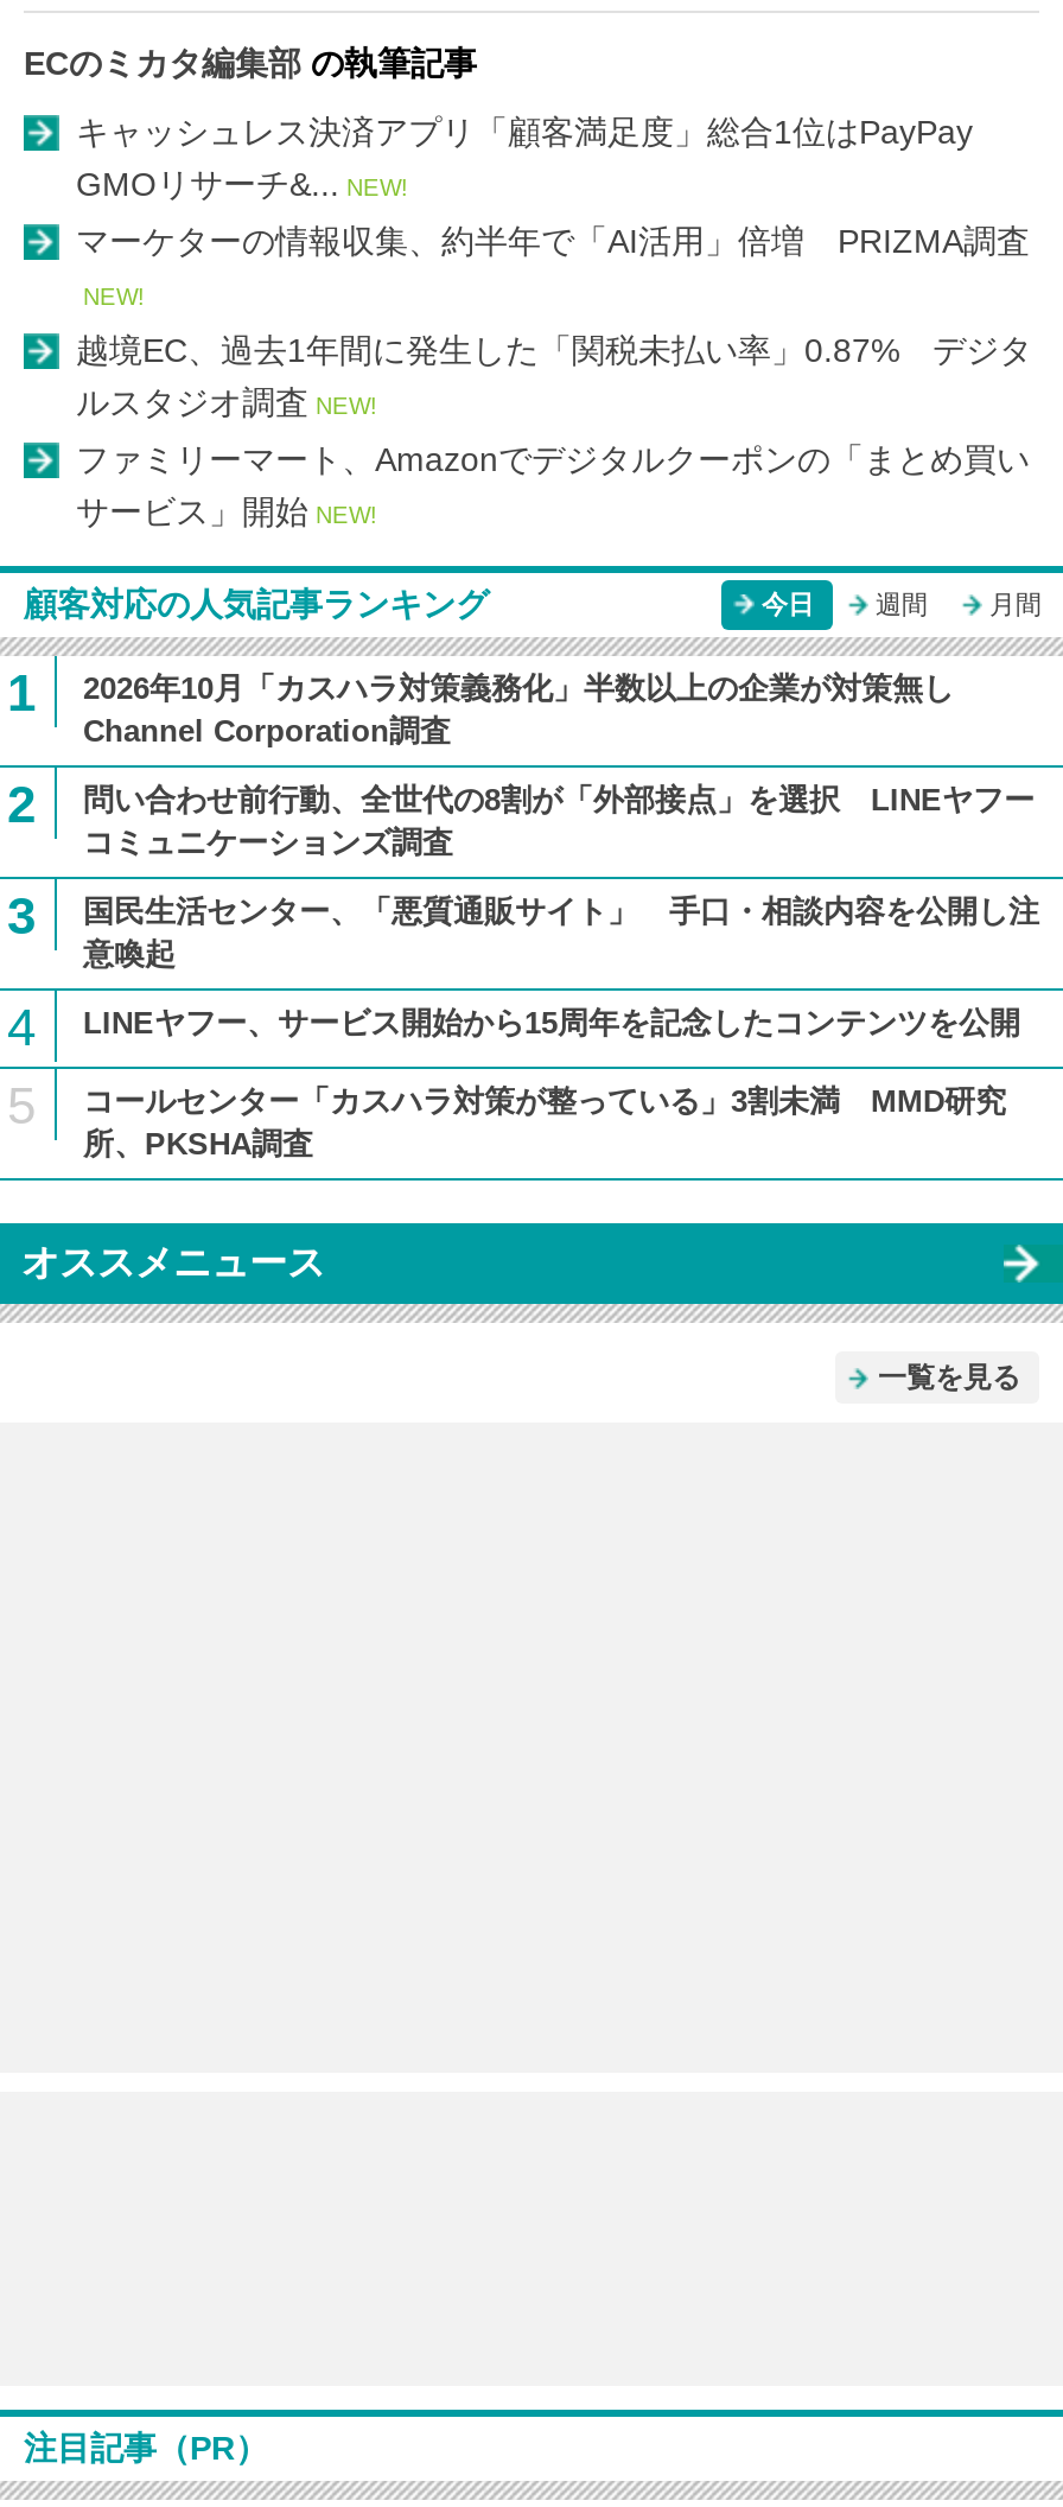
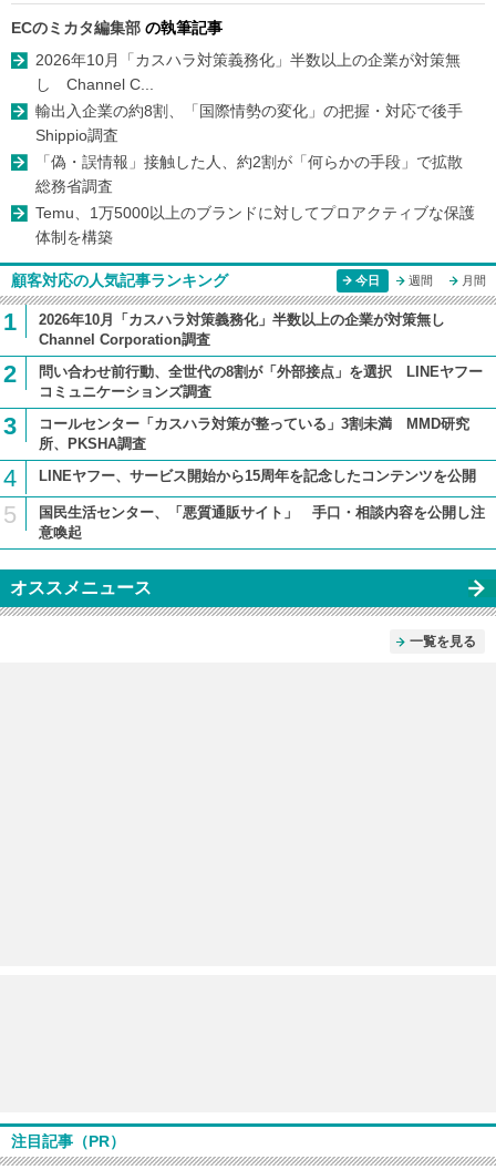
- キャッシュレス決済アプリ「顧客満足度」総合1位はPayPay
- GMOリサーチ&... NEW!
- マーケターの情報収集、約半年で「AI活用」倍増 PRIZMA調査
- NEW!
- 越境EC、過去1年間に発生した「関税未払い率」0.87% デジタ
- ルスタジオ調査 NEW!
- ファミリーマート、Amazonでデジタルクーポンの「まとめ買い
- サービス」開始 NEW!
+ 2026年10月「カスハラ対策義務化」半数以上の企業が対策無
+ し Channel C...
+ 輸出入企業の約8割、「国際情勢の変化」の把握・対応で後手
+ Shippio調査
+ 「偽・誤情報」接触した人、約2割が「何らかの手段」で拡散
+ 総務省調査
+ Temu、1万5000以上のブランドに対してプロアクティブな保護
+ 体制を構築

moved down: 国民生活センター、「悪質通販サイト」 手口・相談内容を公開し注 | 意喚起

moved up: コールセンター「カスハラ対策が整っている」3割未満 MMD研究 | 所、PKSHA調査
